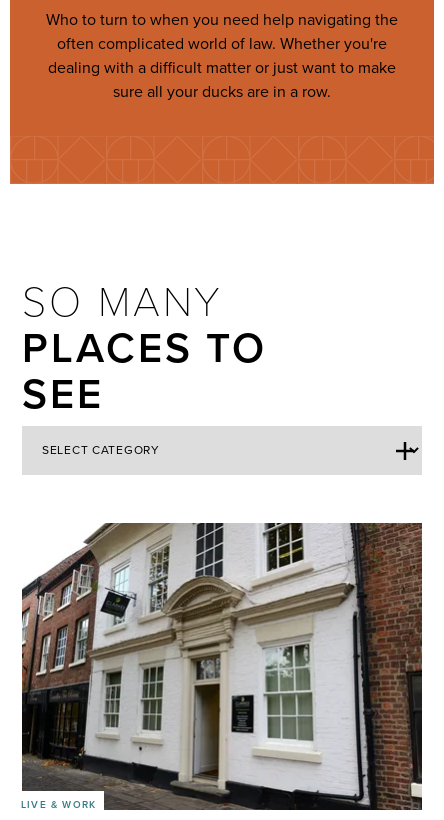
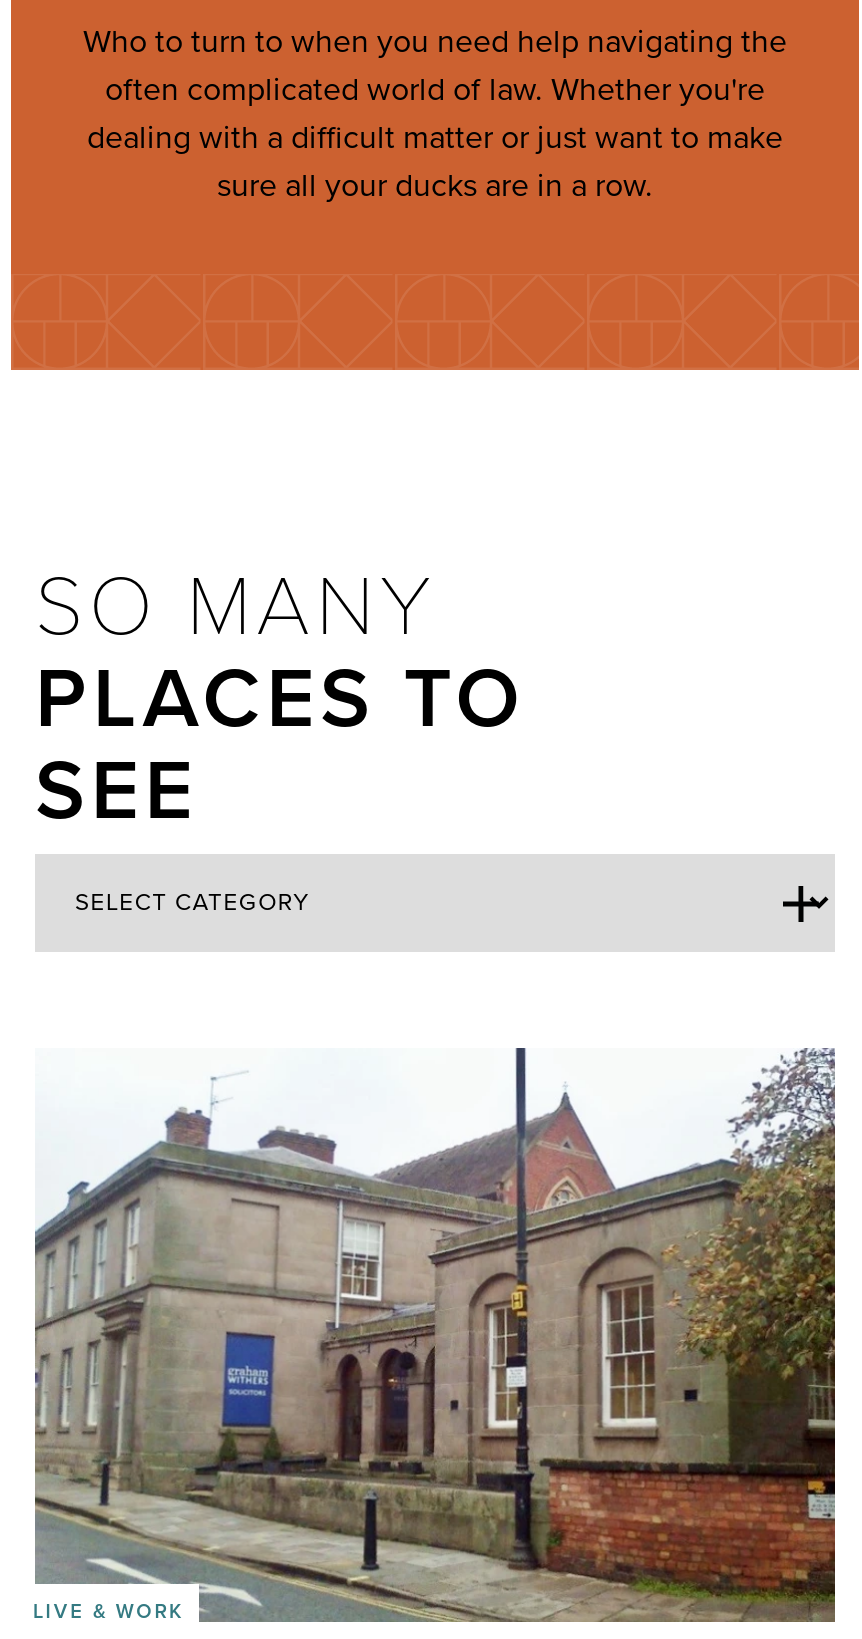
- [image]
+ [image]
